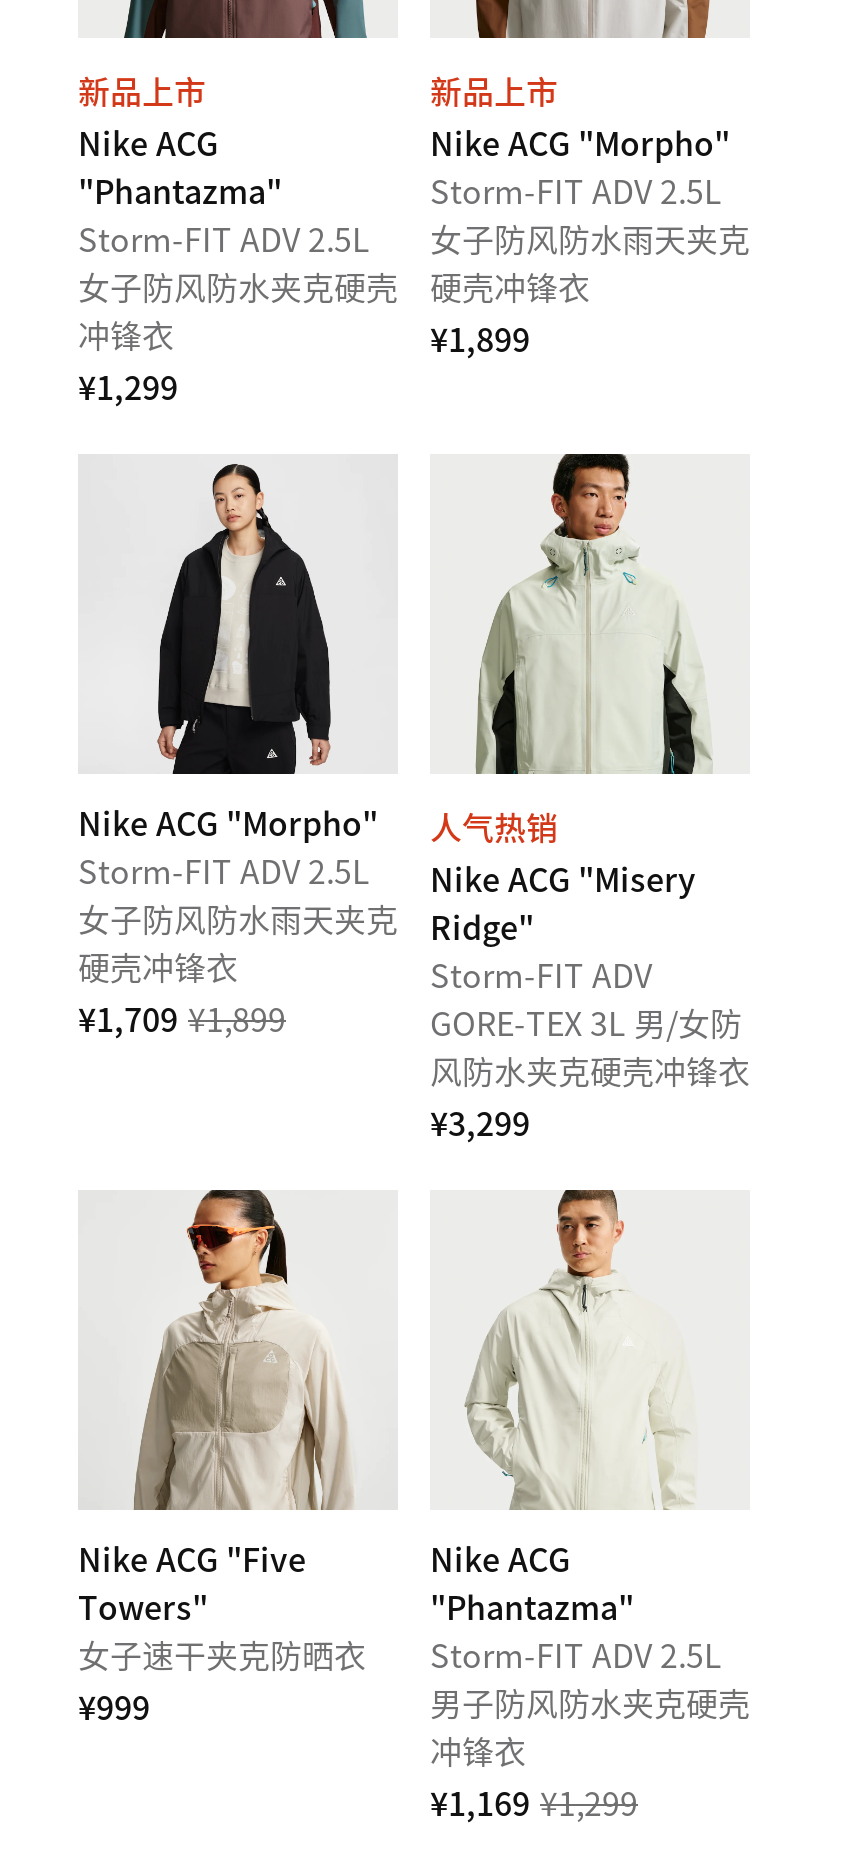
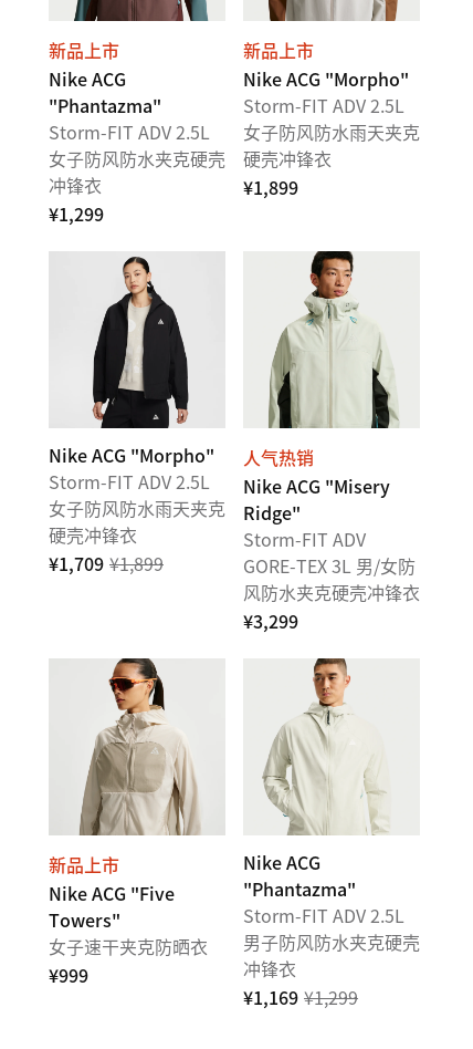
moved down: Nike ACG "Five | Towers" | 女子速干夹克防晒衣 | ¥999

+ 新品上市
